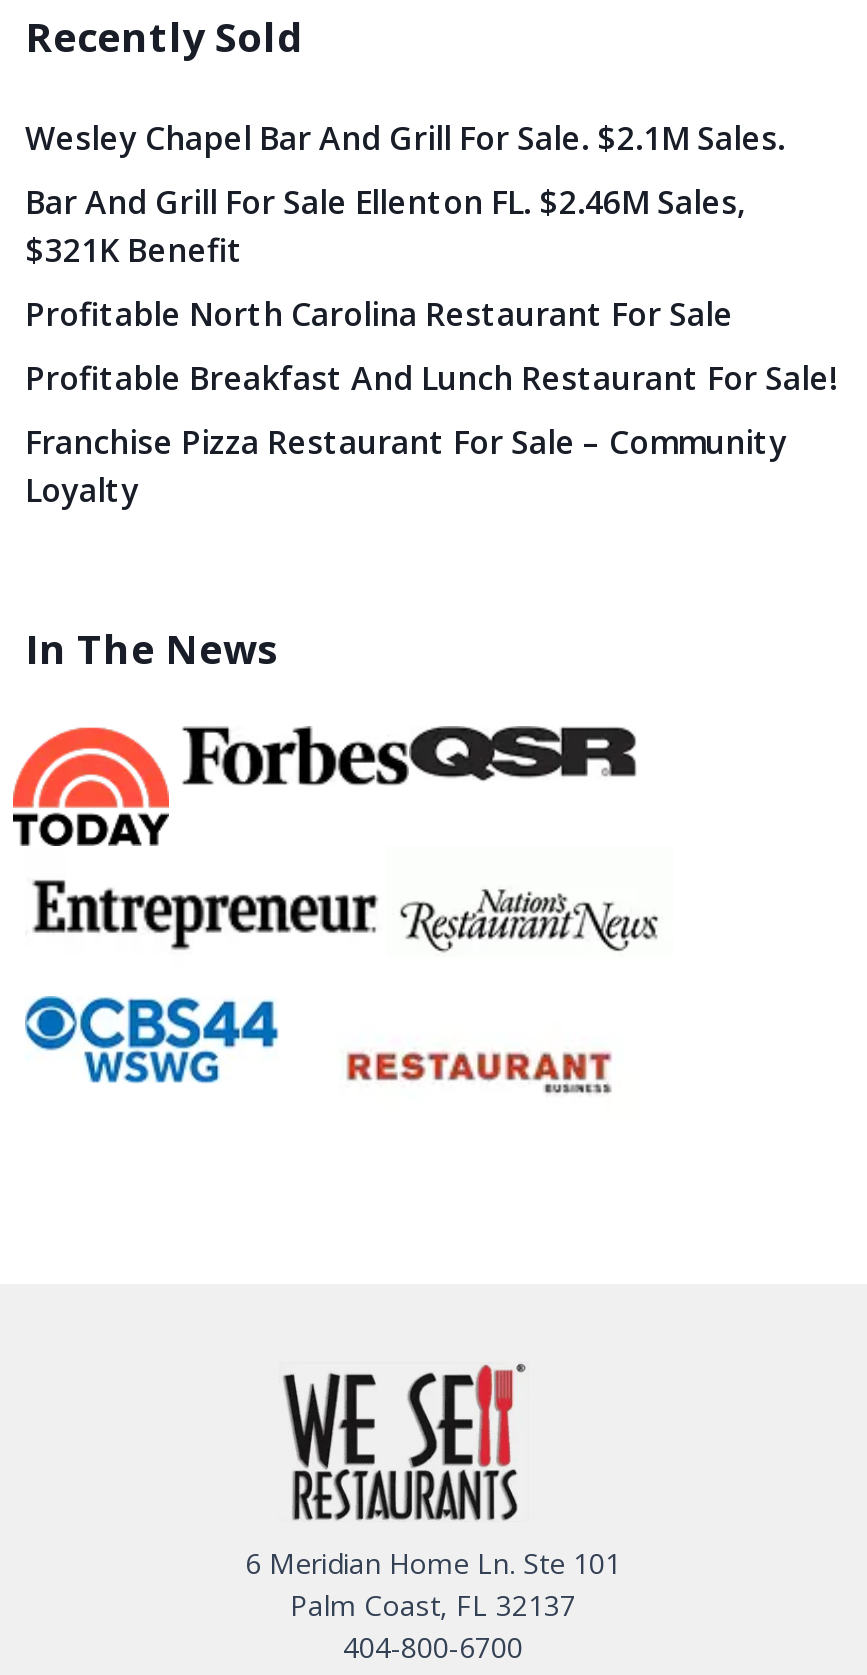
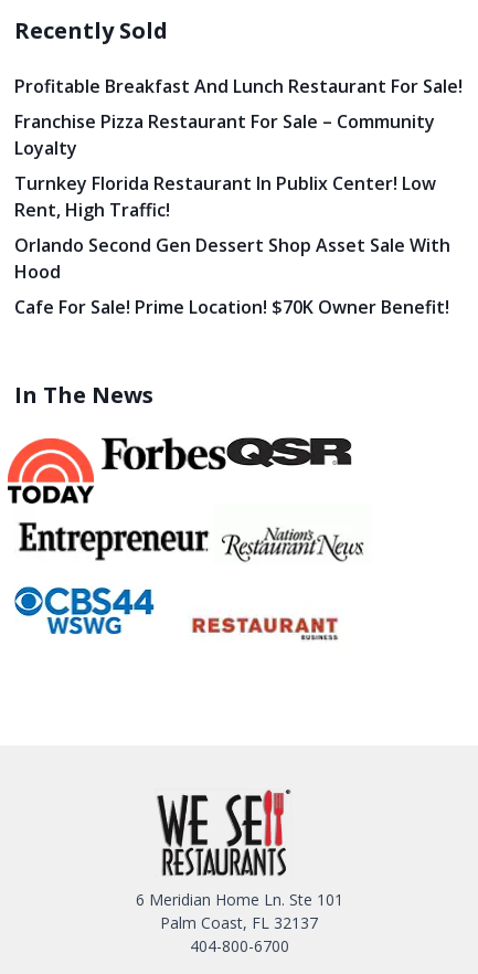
- Wesley Chapel Bar And Grill For Sale. $2.1M Sales.
- Bar And Grill For Sale Ellenton FL. $2.46M Sales,
- $321K Benefit
- Profitable North Carolina Restaurant For Sale

moved up: Profitable Breakfast And Lunch Restaurant For Sale! | Franchise Pizza Restaurant For Sale – Community | Loyalty

+ Turnkey Florida Restaurant In Publix Center! Low
+ Rent, High Traffic!
+ Orlando Second Gen Dessert Shop Asset Sale With
+ Hood
+ Cafe For Sale! Prime Location! $70K Owner Benefit!
